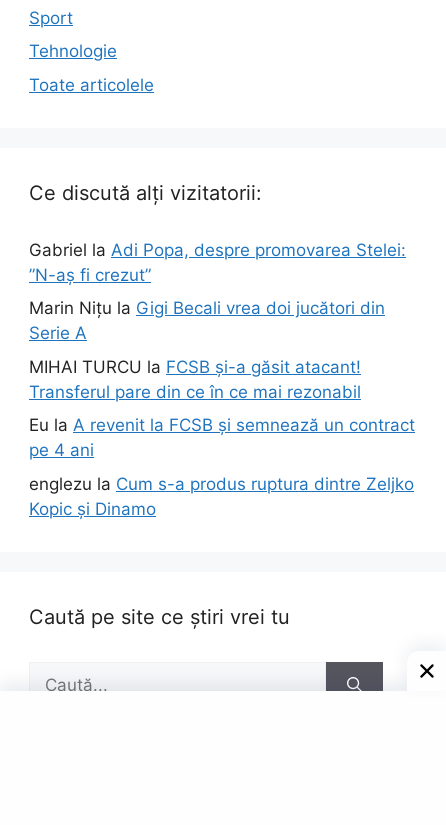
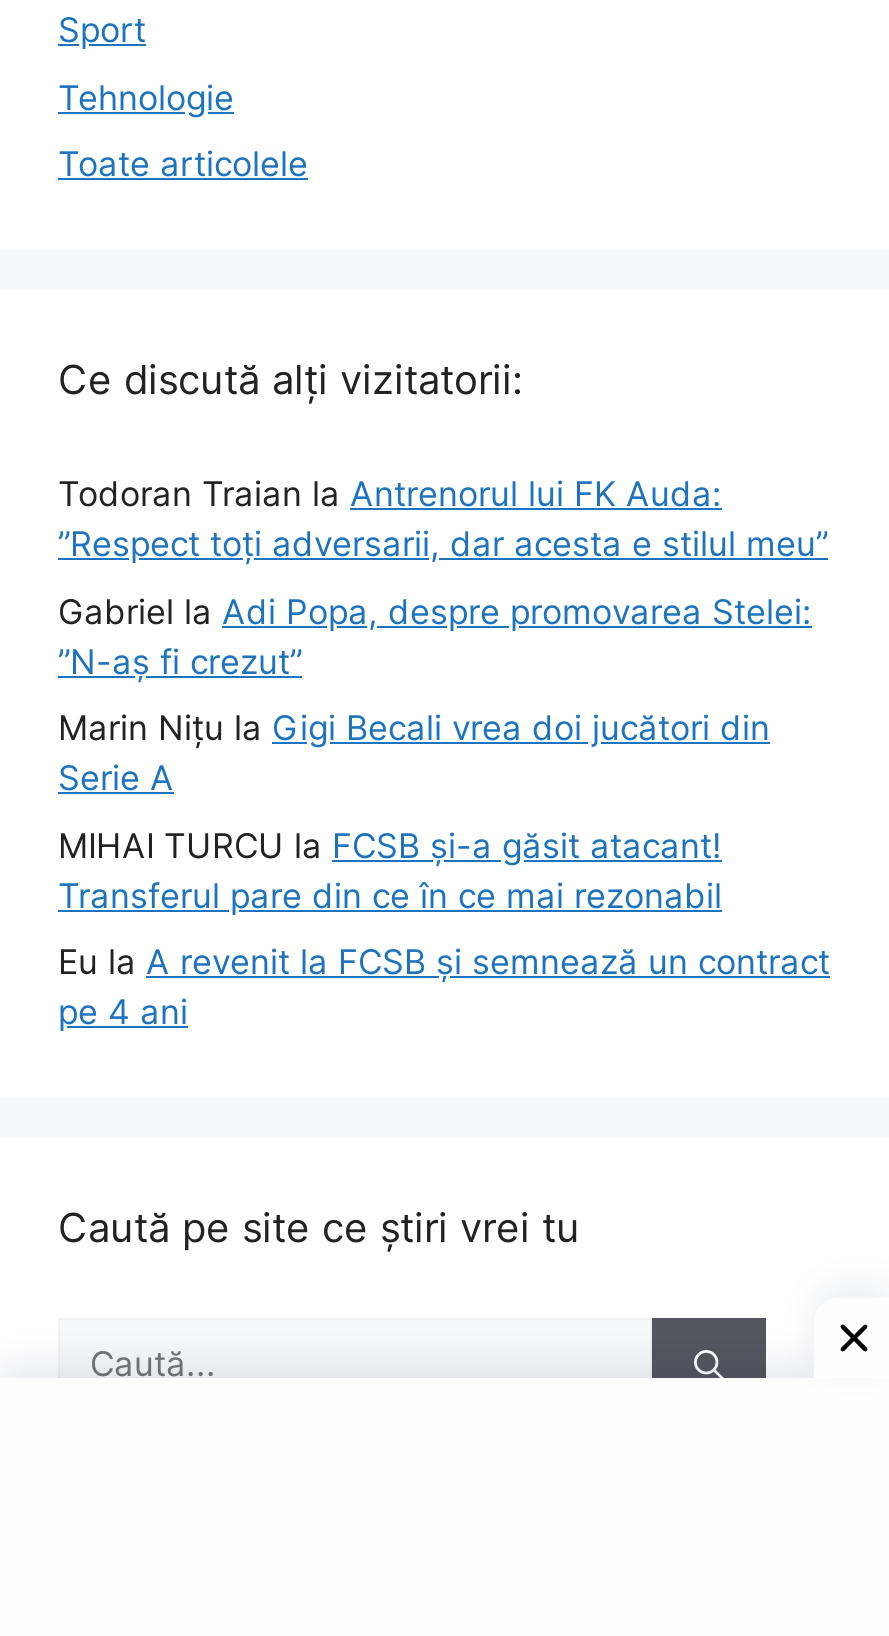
+ Todoran Traian la Antrenorul lui FK Auda:
+ ”Respect toți adversarii, dar acesta e stilul meu”

moved down: Gabriel la Adi Popa, despre promovarea Stelei: | ”N-aș fi crezut” | Marin Nițu la Gigi Becali vrea doi jucători din | Serie A | MIHAI TURCU la FCSB și-a găsit atacant! | Transferul pare din ce în ce mai rezonabil | Eu la A revenit la FCSB și semnează un contract | pe 4 ani

- englezu la Cum s-a produs ruptura dintre Zeljko
- Kopic și Dinamo
